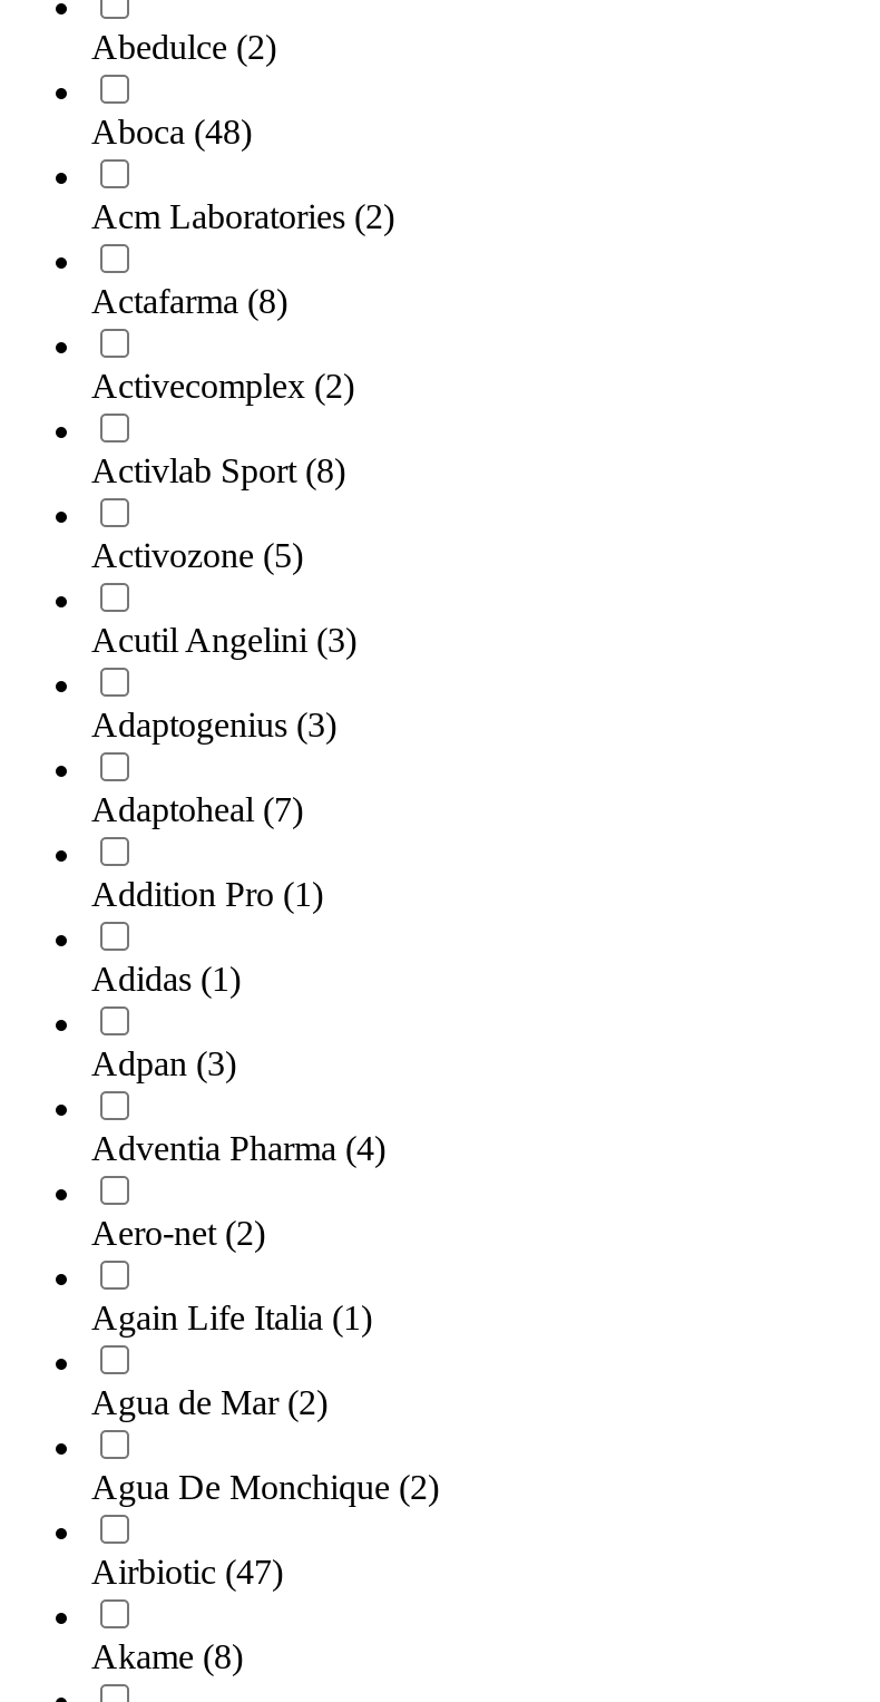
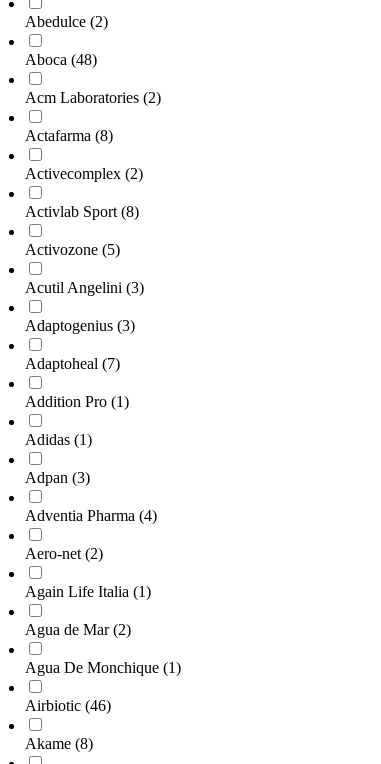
- Agua De Monchique (2)
+ Agua De Monchique (1)

- Airbiotic (47)
+ Airbiotic (46)
